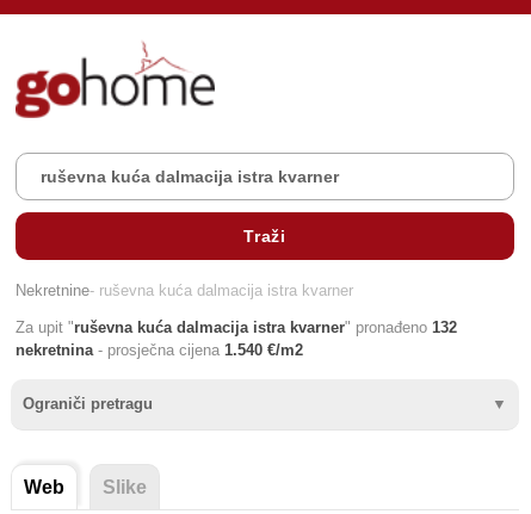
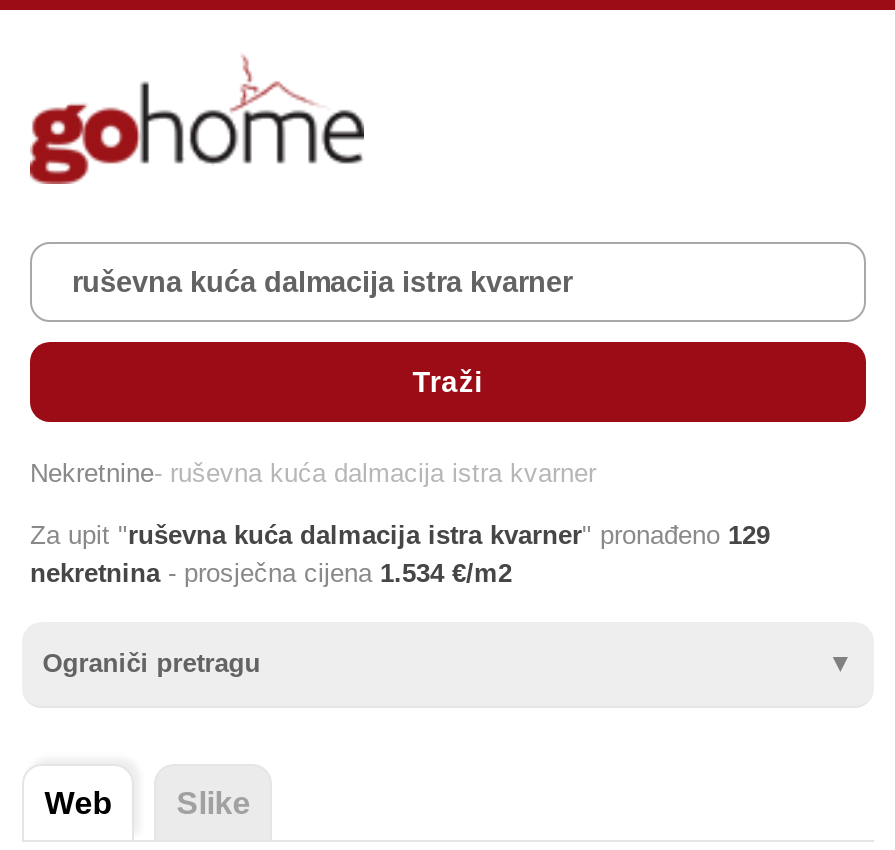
- Za upit "ruševna kuća dalmacija istra kvarner" pronađeno 132
+ Za upit "ruševna kuća dalmacija istra kvarner" pronađeno 129

- nekretnina - prosječna cijena 1.540 €/m2
+ nekretnina - prosječna cijena 1.534 €/m2
